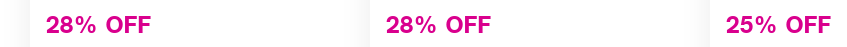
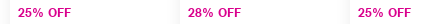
- 28% OFF
+ 25% OFF
